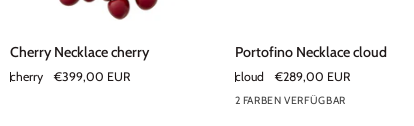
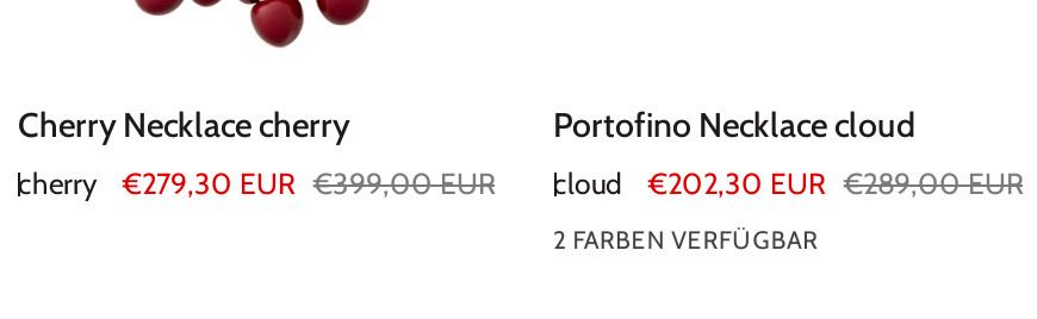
- €399,00 EUR
+ €279,30 EUR €399,00 EUR

- €289,00 EUR
+ €202,30 EUR €289,00 EUR
